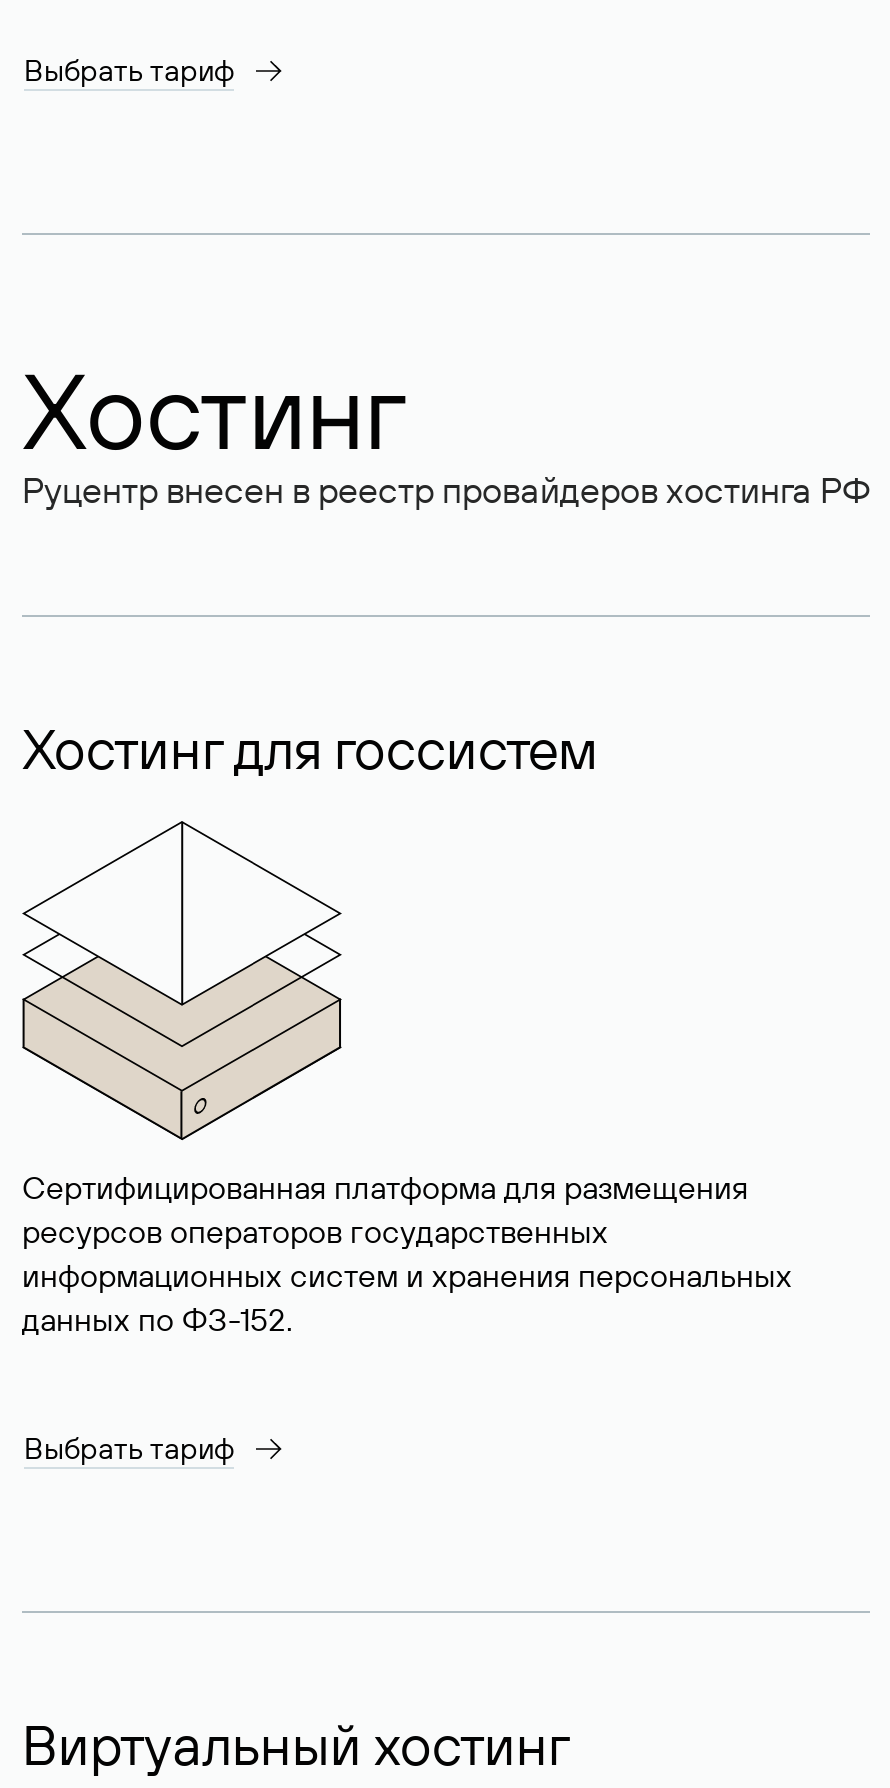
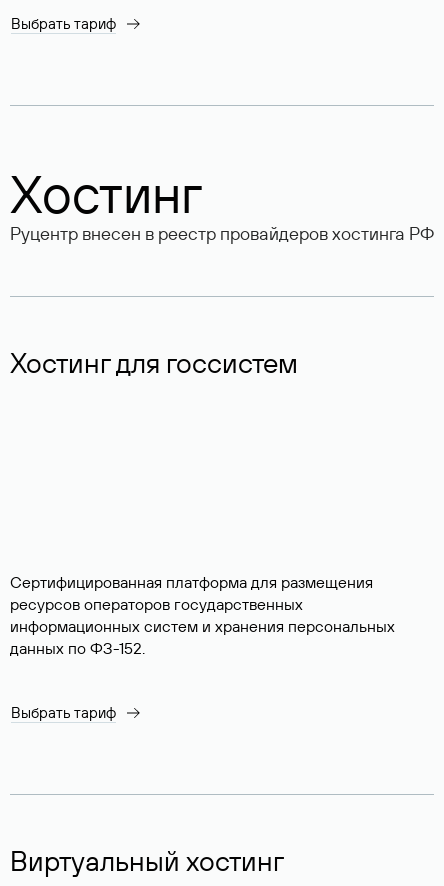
- [image]
